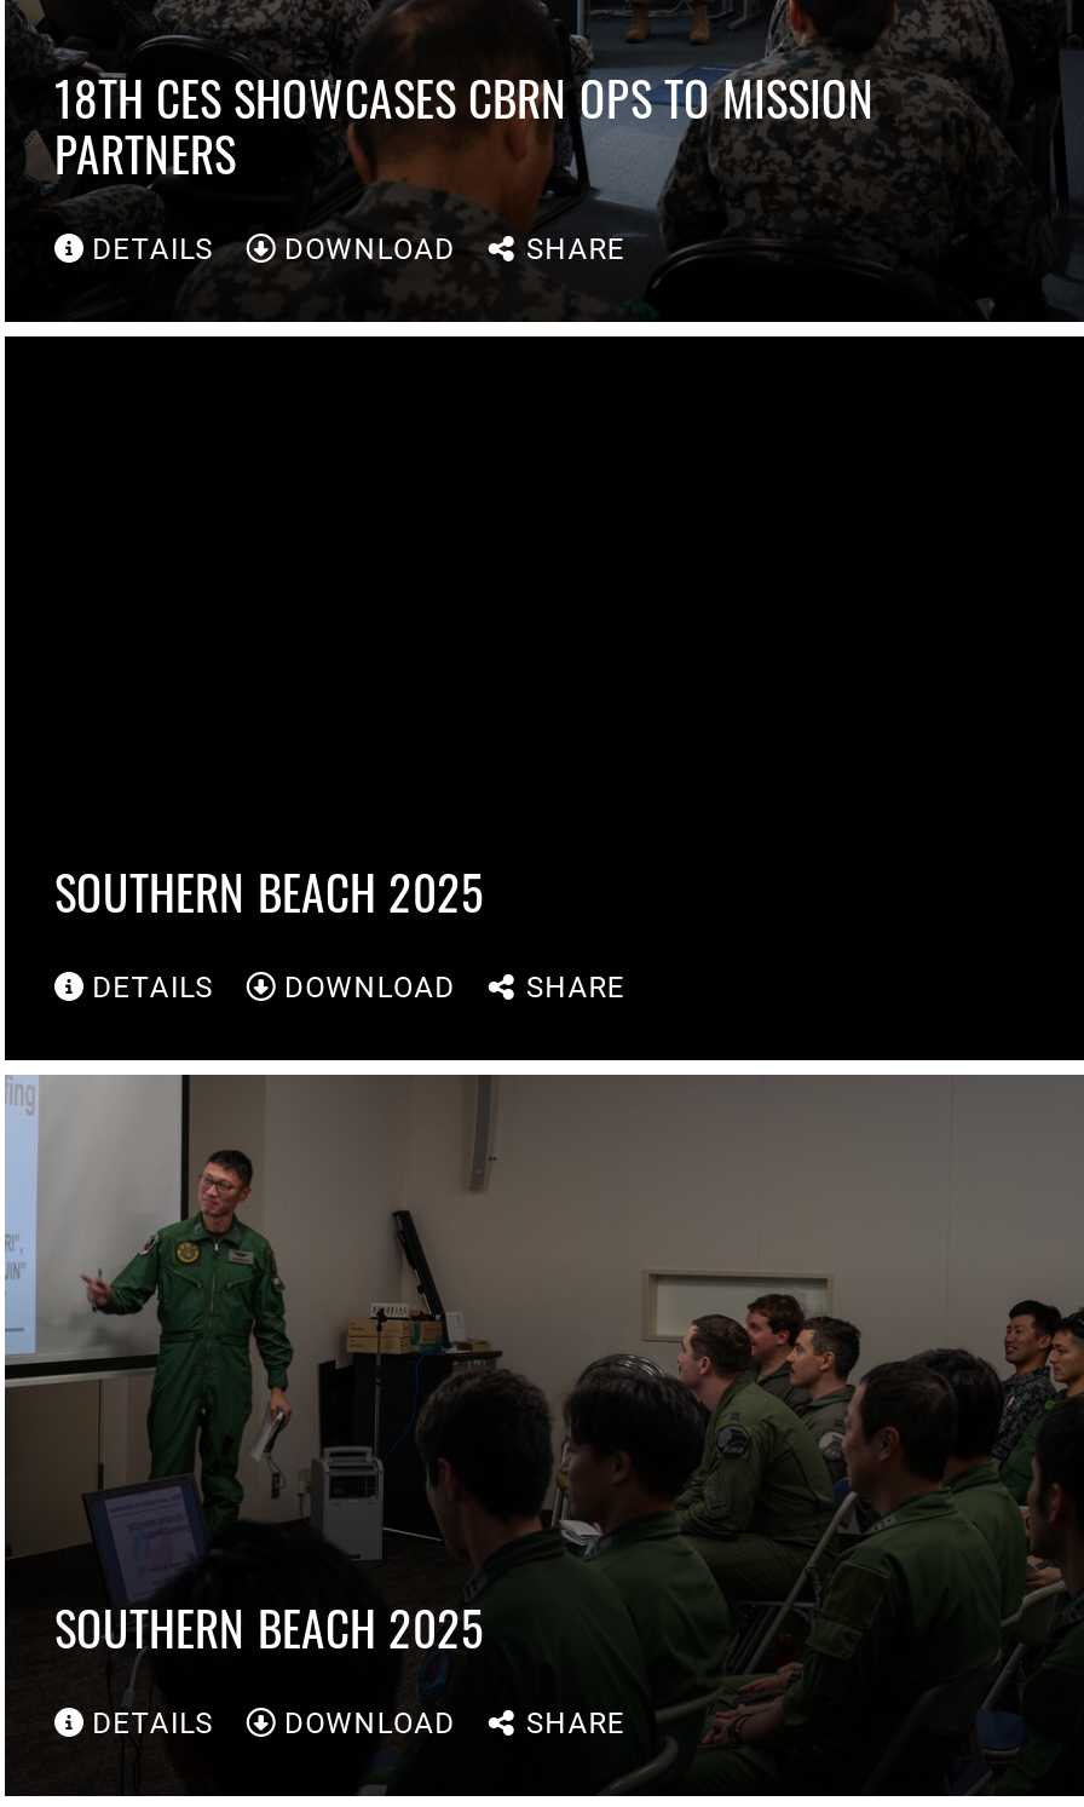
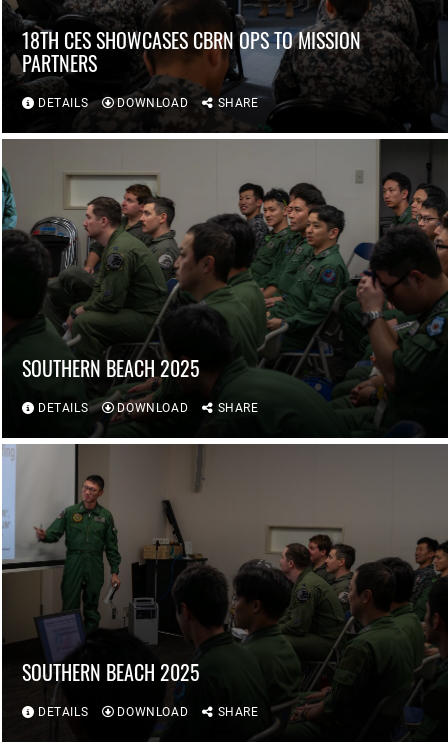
+ [image]
